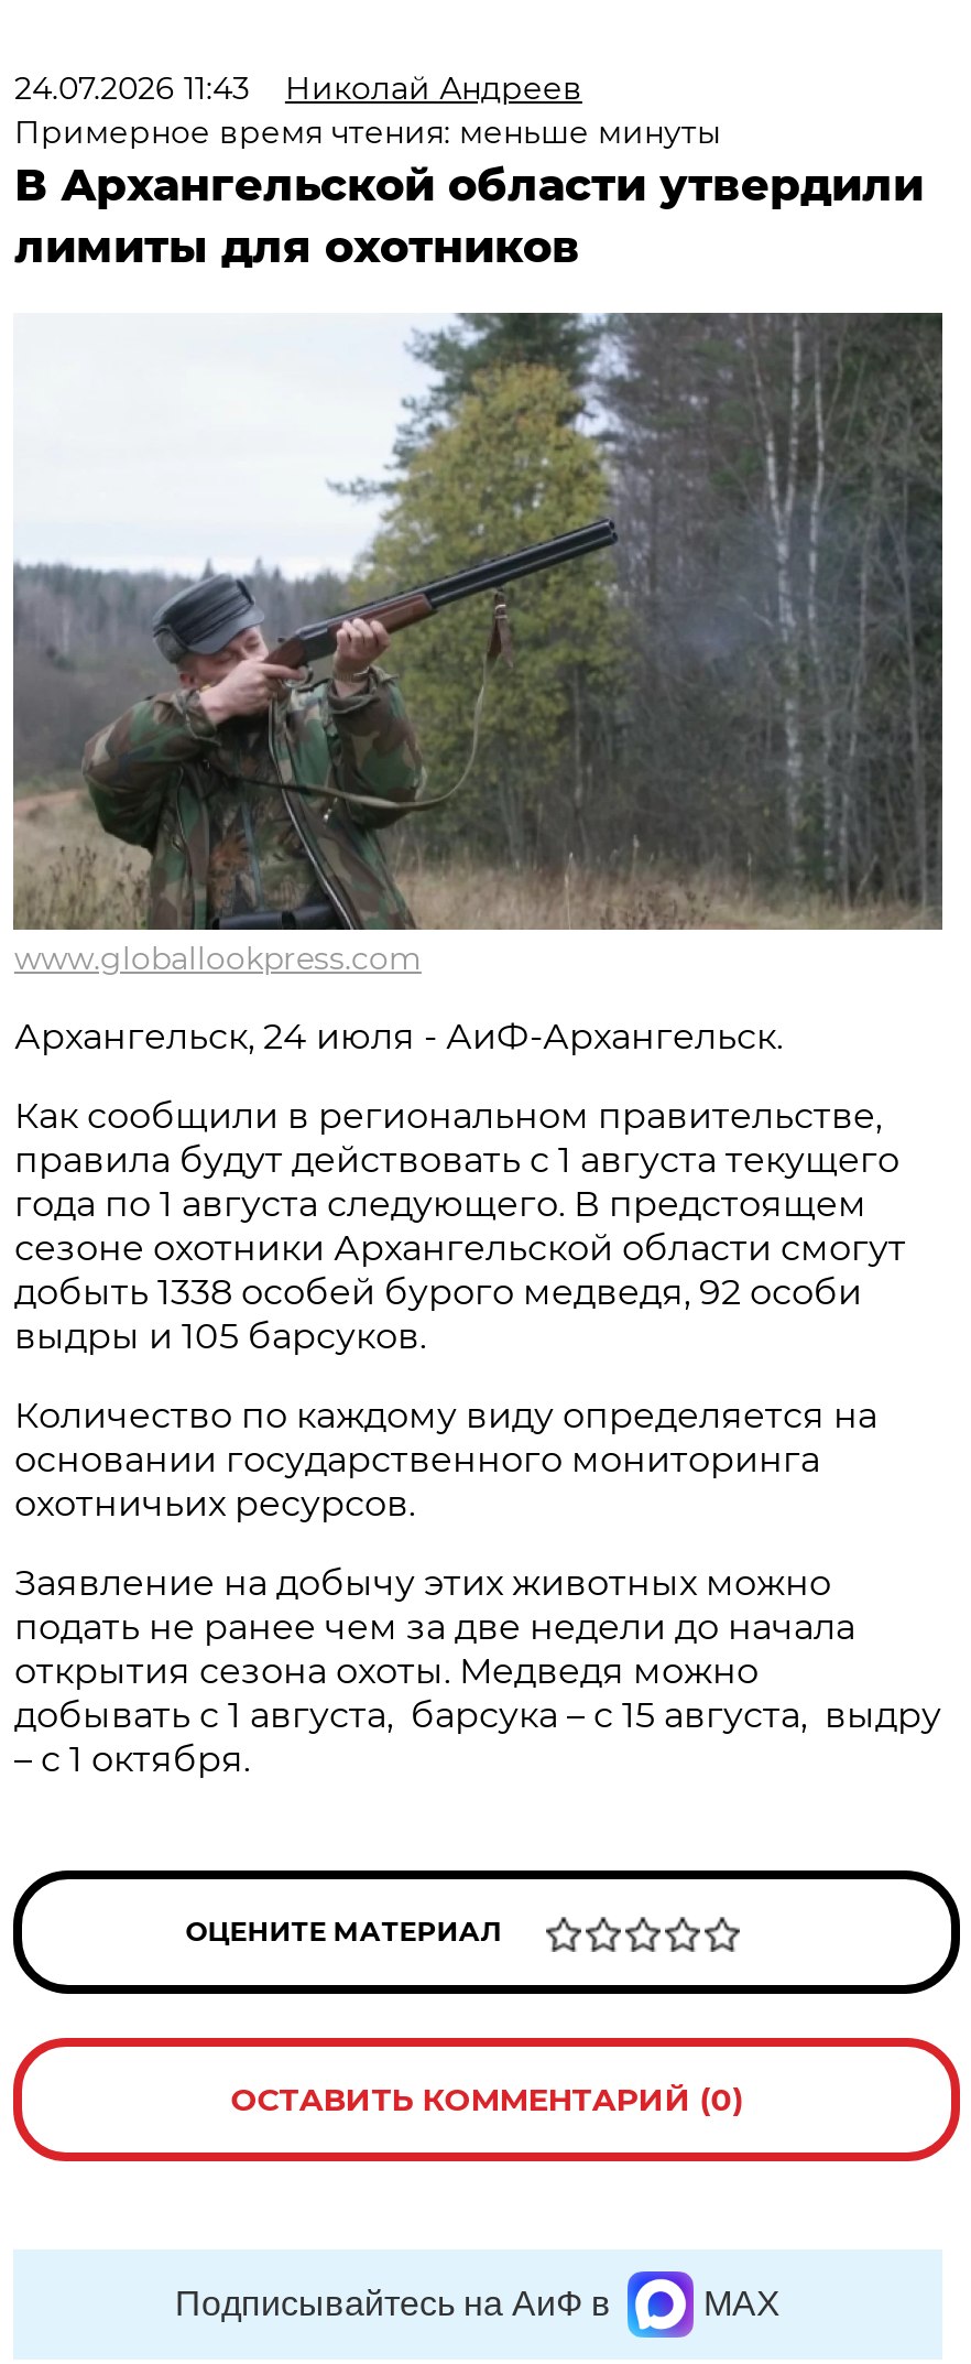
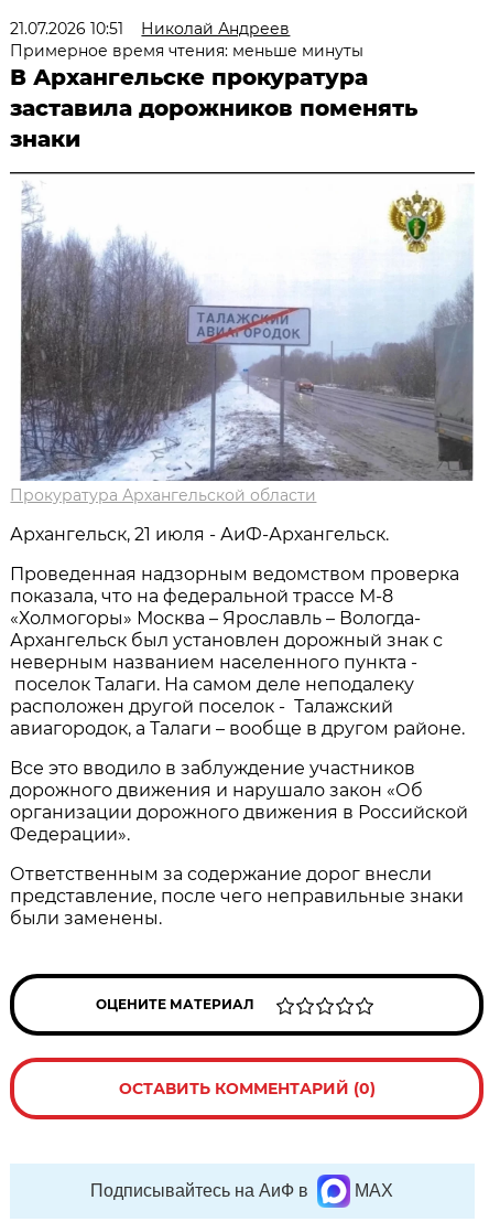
- 24.07.2026 11:43 Николай Андреев
+ 21.07.2026 10:51 Николай Андреев

- В Архангельской области утвердили
- лимиты для охотников
+ В Архангельске прокуратура
+ заставила дорожников поменять
+ знаки

- [image]
- www.globallookpress.com
+ [image]
+ Прокуратура Архангельской области

- Архангельск, 24 июля - АиФ-Архангельск.
+ Архангельск, 21 июля - АиФ-Архангельск.

- Как сообщили в региональном правительстве,
- правила будут действовать с 1 августа текущего
- года по 1 августа следующего. В предстоящем
- сезоне охотники Архангельской области смогут
- добыть 1338 особей бурого медведя, 92 особи
- выдры и 105 барсуков.
+ Проведенная надзорным ведомством проверка
+ показала, что на федеральной трассе М-8
+ «Холмогоры» Москва – Ярославль – Вологда-
+ Архангельск был установлен дорожный знак с
+ неверным названием населенного пункта -
+ поселок Талаги. На самом деле неподалеку
+ расположен другой поселок - Талажский
+ авиагородок, а Талаги – вообще в другом районе.

- Количество по каждому виду определяется на
- основании государственного мониторинга
- охотничьих ресурсов.
+ Все это вводило в заблуждение участников
+ дорожного движения и нарушало закон «Об
+ организации дорожного движения в Российской
+ Федерации».

- Заявление на добычу этих животных можно
- подать не ранее чем за две недели до начала
- открытия сезона охоты. Медведя можно
- добывать с 1 августа, барсука – с 15 августа, выдру
- – с 1 октября.
+ Ответственным за содержание дорог внесли
+ представление, после чего неправильные знаки
+ были заменены.
